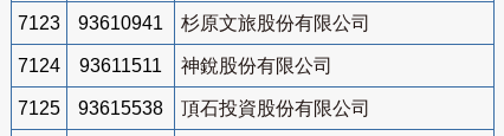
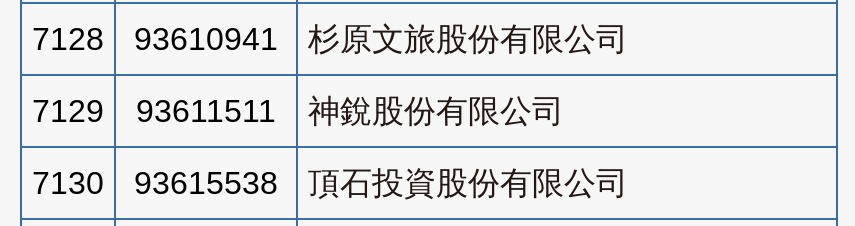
- 7123 93610941 杉原文旅股份有限公司
+ 7128 93610941 杉原文旅股份有限公司

- 7124 93611511 神銳股份有限公司
+ 7129 93611511 神銳股份有限公司

- 7125 93615538 頂石投資股份有限公司
+ 7130 93615538 頂石投資股份有限公司
